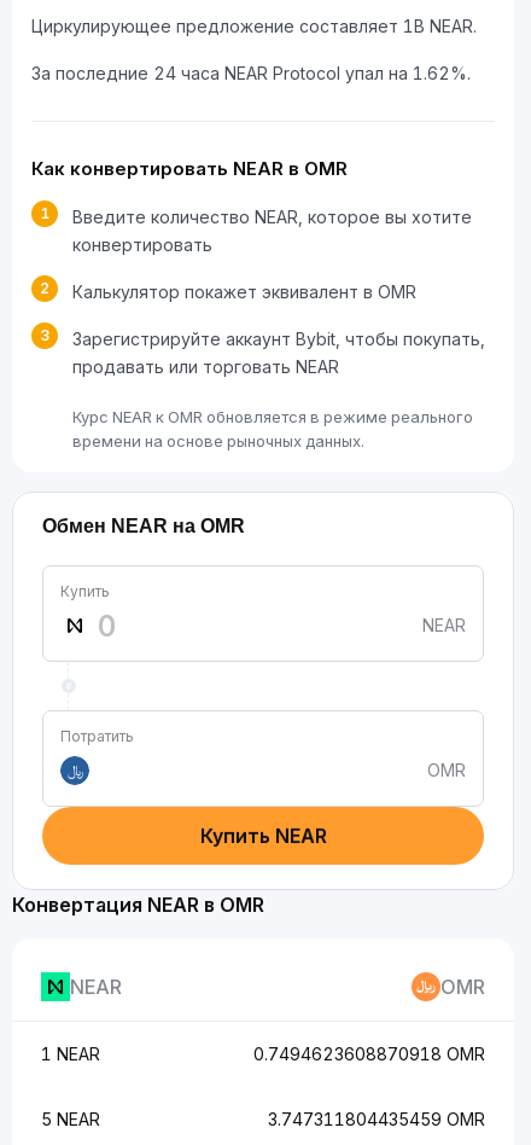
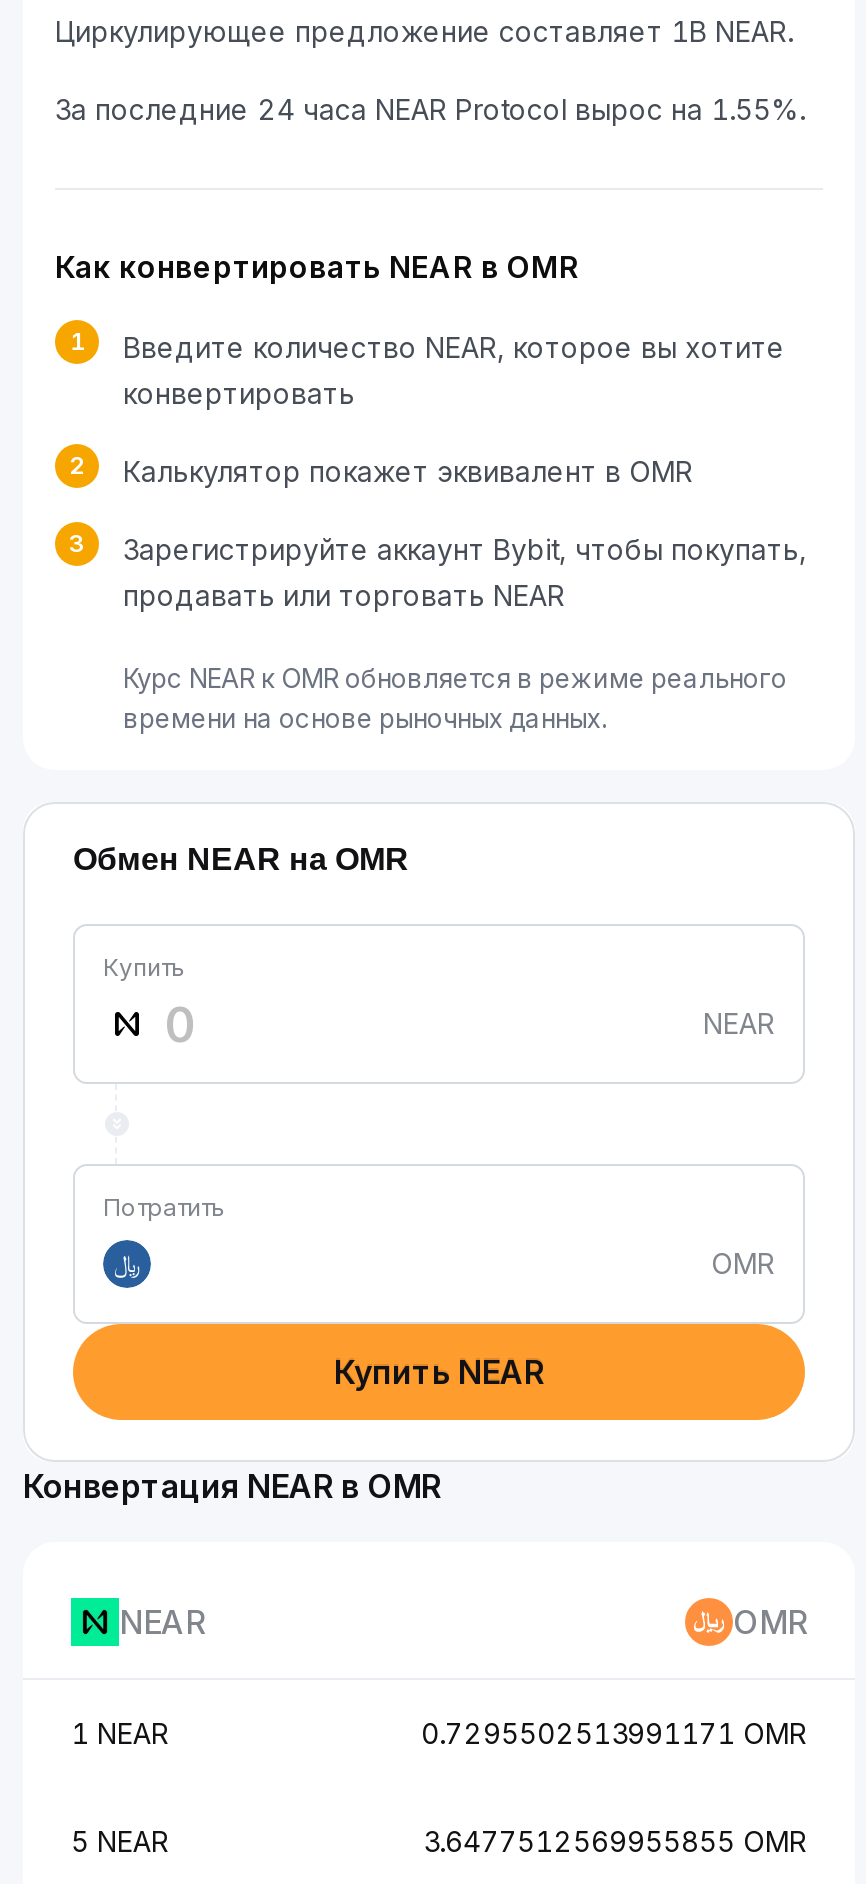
- За последние 24 часа NEAR Protocol упал на 1.62%.
+ За последние 24 часа NEAR Protocol вырос на 1.55%.

- 0.7494623608870918 OMR
+ 0.7295502513991171 OMR

- 3.747311804435459 OMR
+ 3.6477512569955855 OMR
